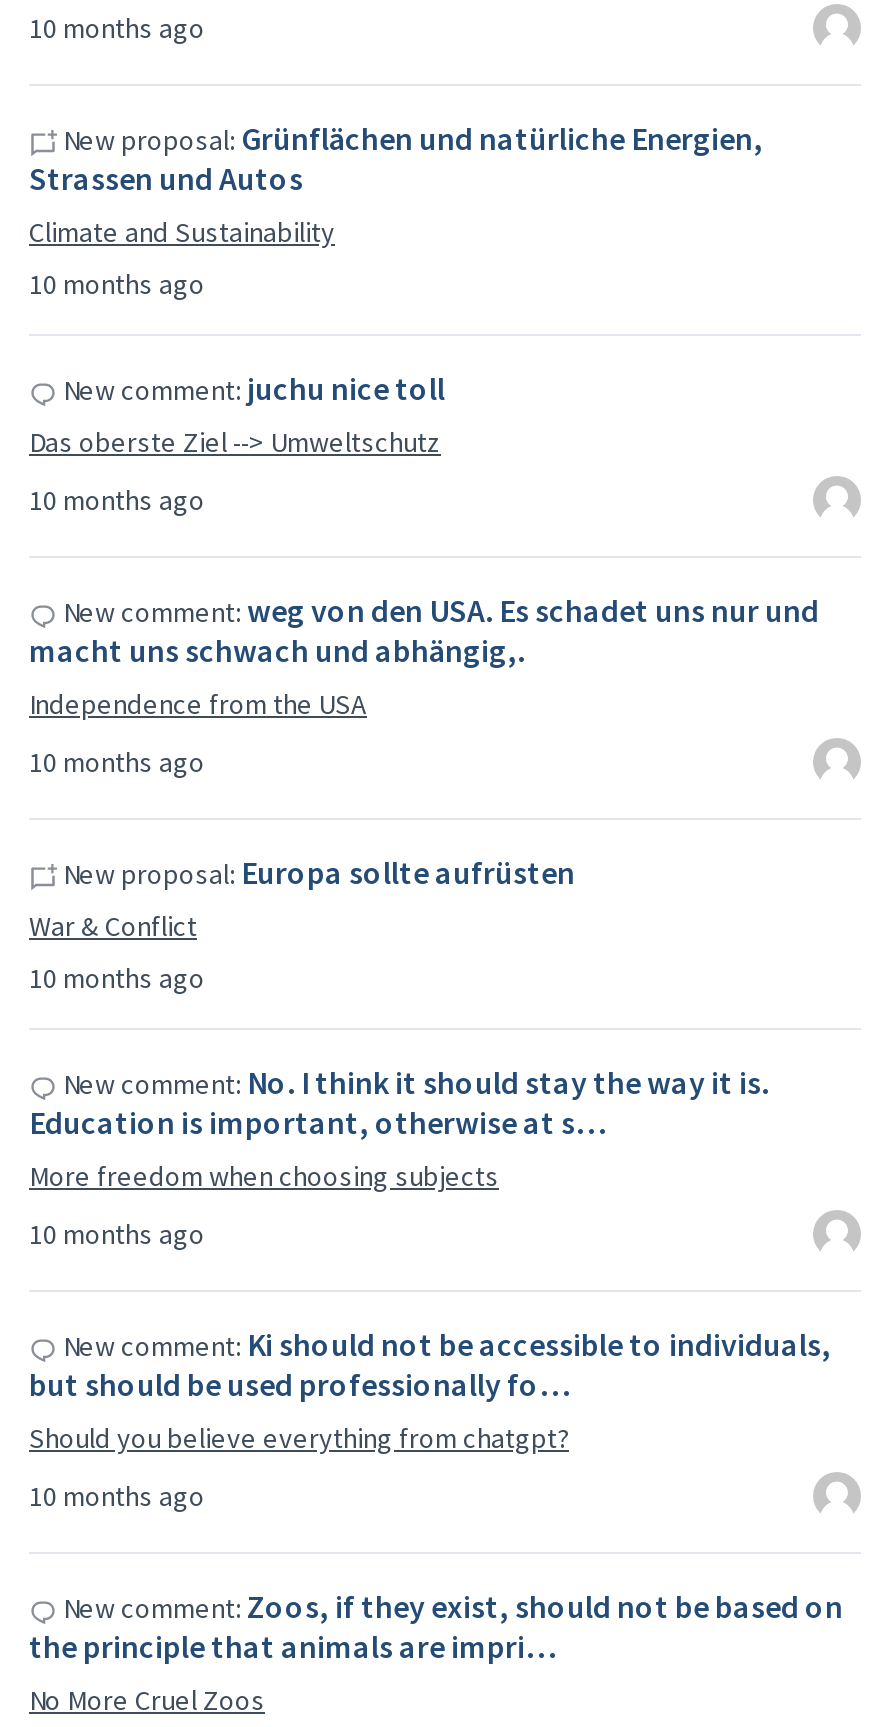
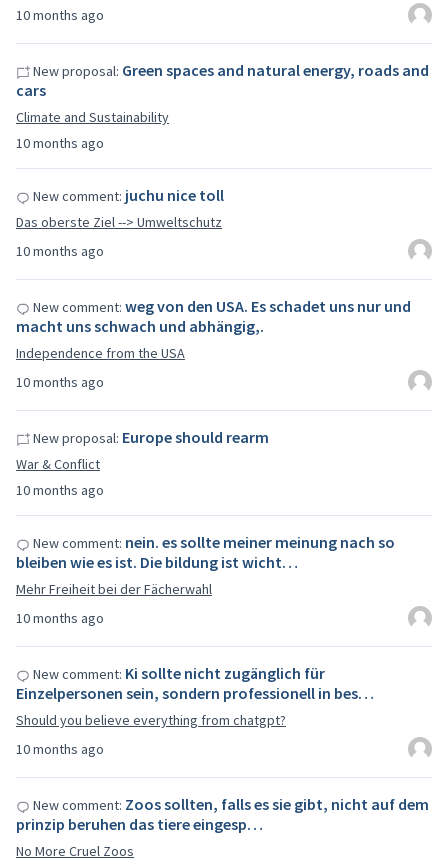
- New proposal: Grünflächen und natürliche Energien,
- Strassen und Autos
+ New proposal: Green spaces and natural energy, roads and
+ cars

- New proposal: Europa sollte aufrüsten
+ New proposal: Europe should rearm

- New comment: No. I think it should stay the way it is.
- Education is important, otherwise at s…
- More freedom when choosing subjects
+ New comment: nein. es sollte meiner meinung nach so
+ bleiben wie es ist. Die bildung ist wicht…
+ Mehr Freiheit bei der Fächerwahl

- New comment: Ki should not be accessible to individuals,
- but should be used professionally fo…
+ New comment: Ki sollte nicht zugänglich für
+ Einzelpersonen sein, sondern professionell in bes…

- New comment: Zoos, if they exist, should not be based on
- the principle that animals are impri…
+ New comment: Zoos sollten, falls es sie gibt, nicht auf dem
+ prinzip beruhen das tiere eingesp…
